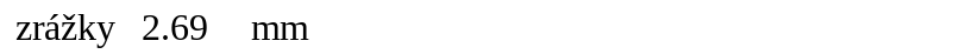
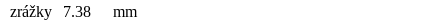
- zrážky 2.69 mm
+ zrážky 7.38 mm
